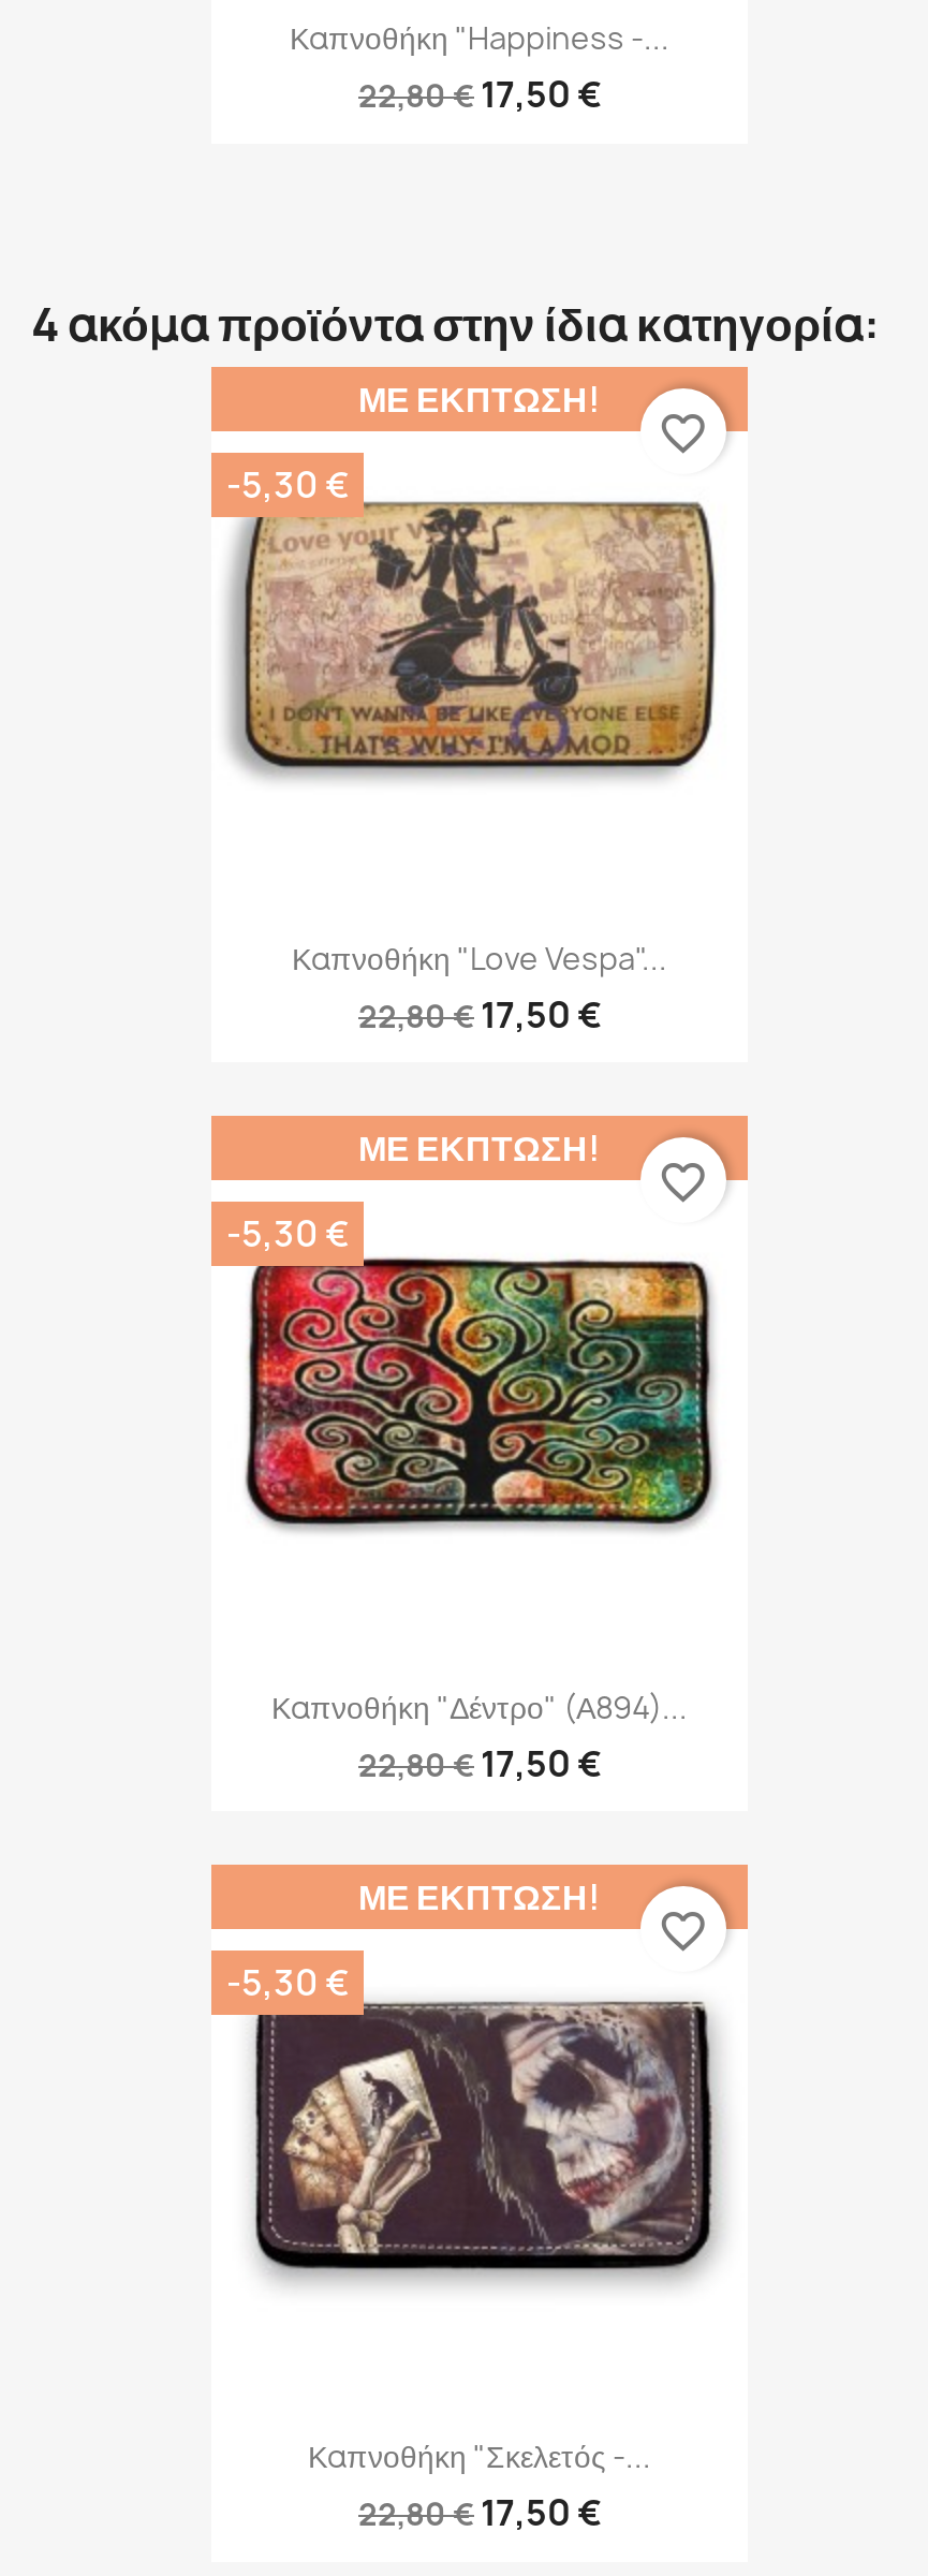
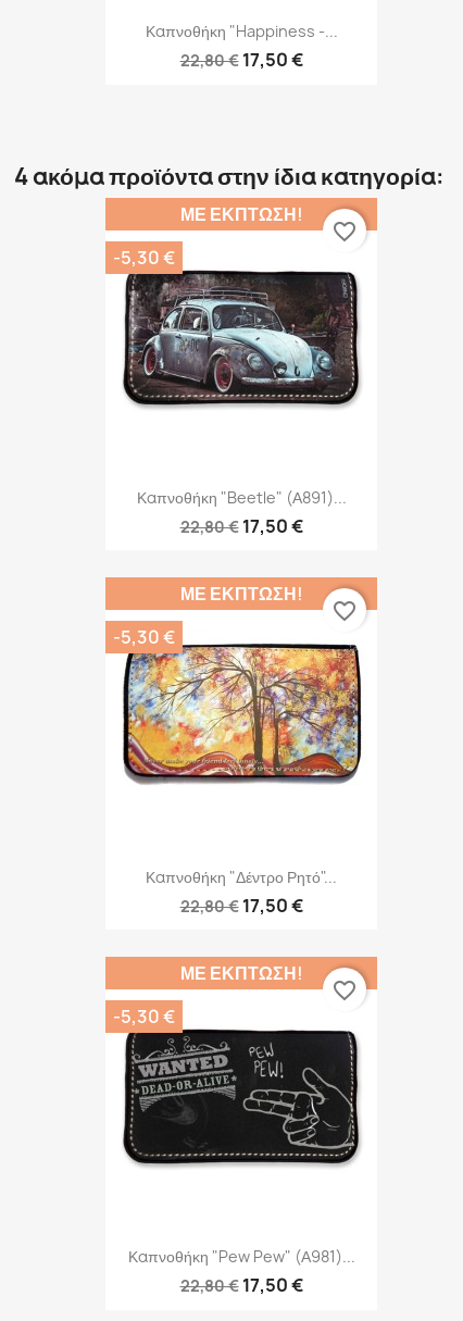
- [image]
+ [image]

- Καπνοθήκη "Love Vespa"...
+ Καπνοθήκη "Beetle" (Α891)...

- [image]
+ [image]

- Καπνοθήκη "Δέντρο" (Α894)...
+ Καπνοθήκη "Δέντρο Ρητό"...

- [image]
+ [image]

- Καπνοθήκη "Σκελετός -...
+ Καπνοθήκη "Pew Pew" (Α981)...
